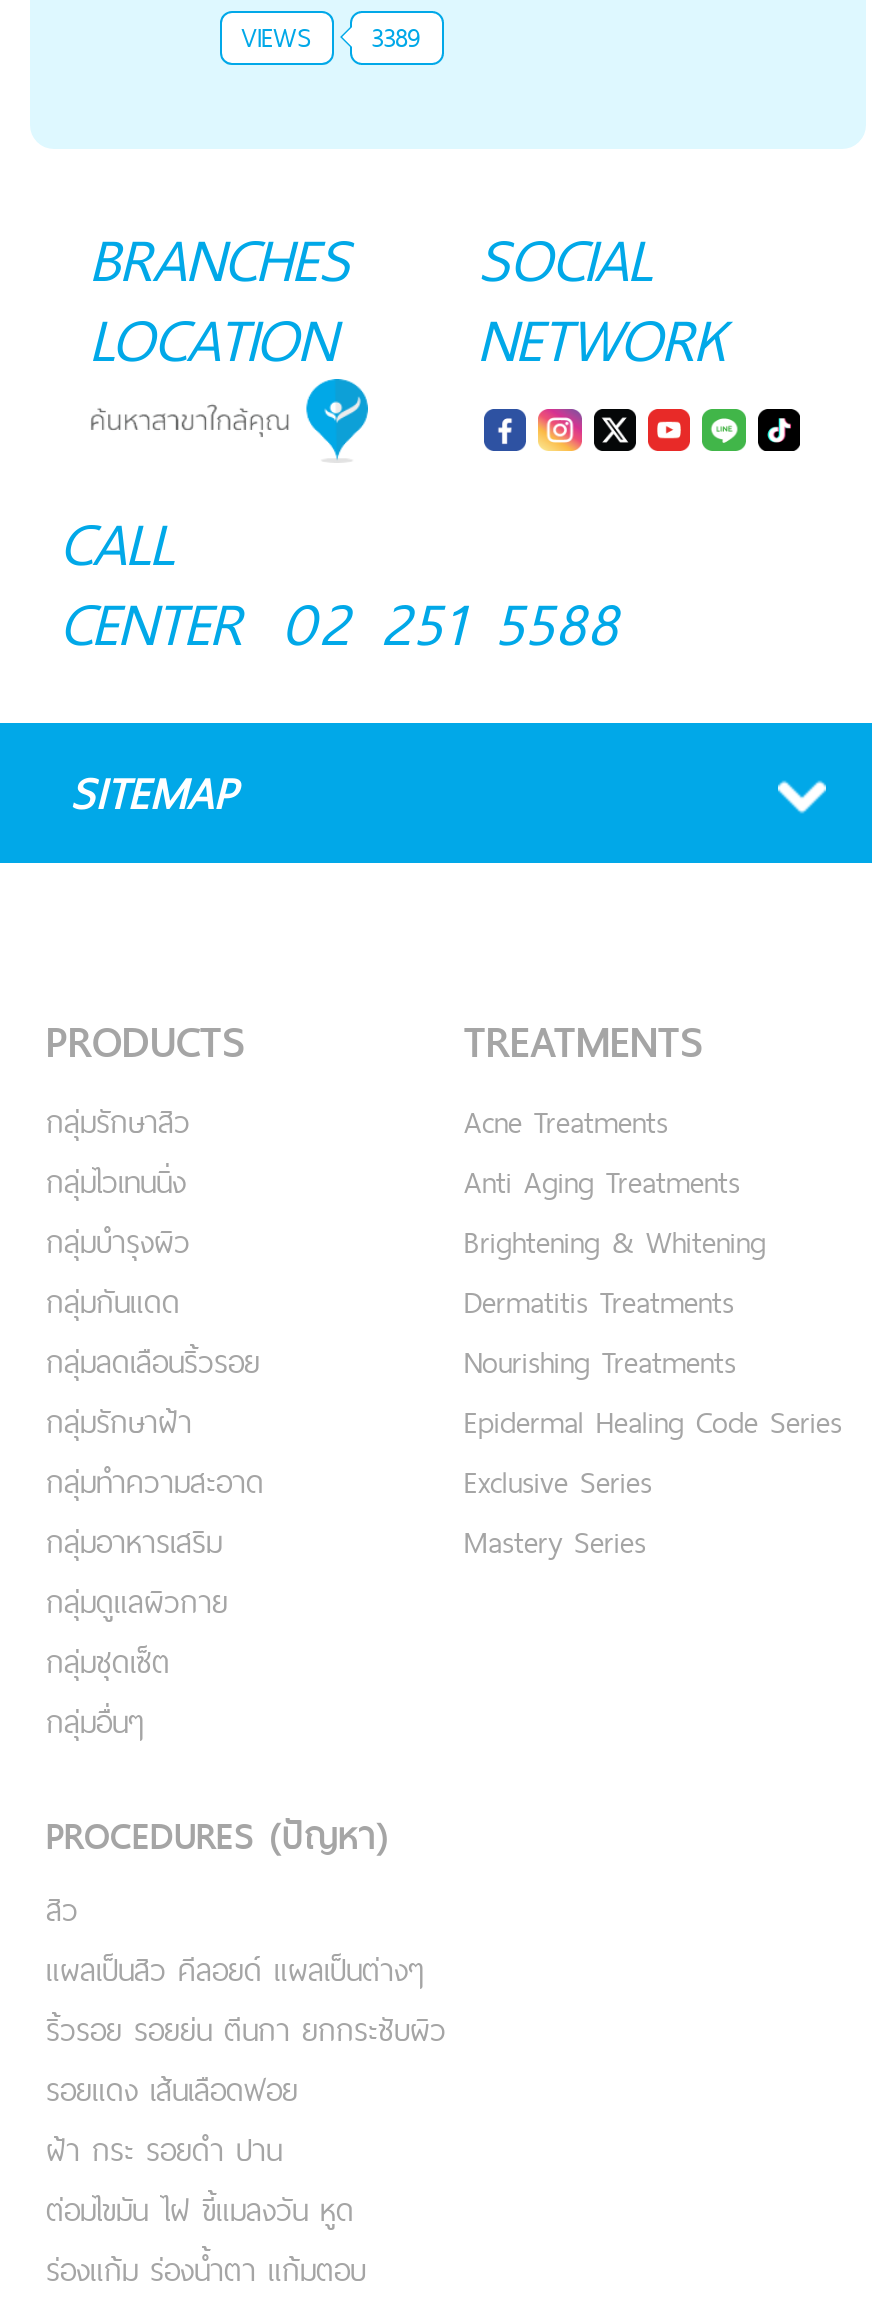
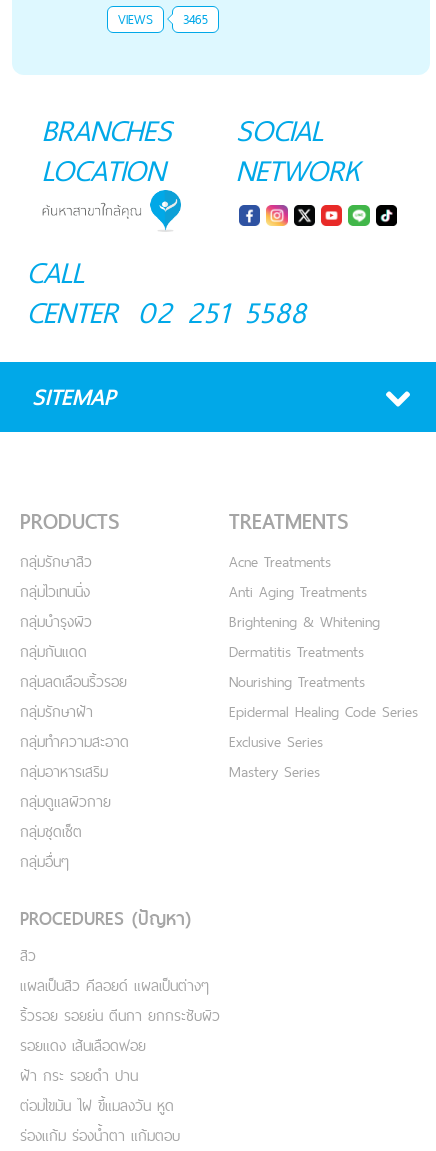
- VIEWS 3389
+ VIEWS 3465
